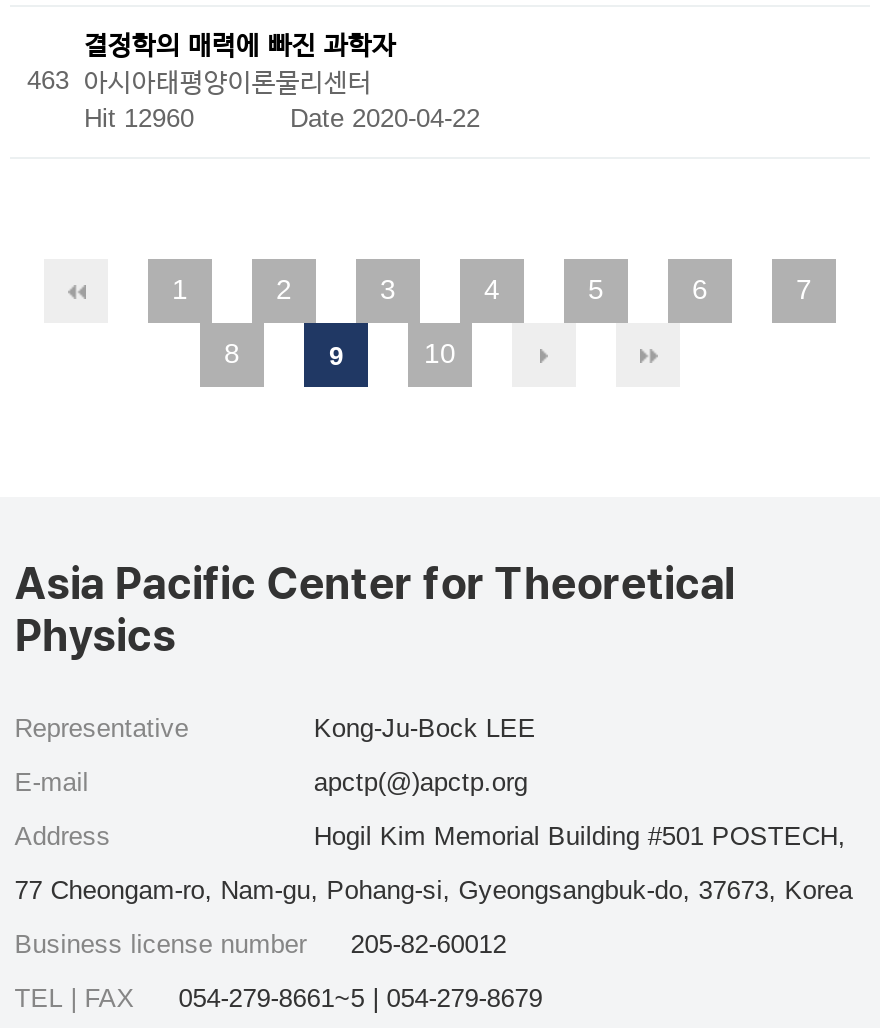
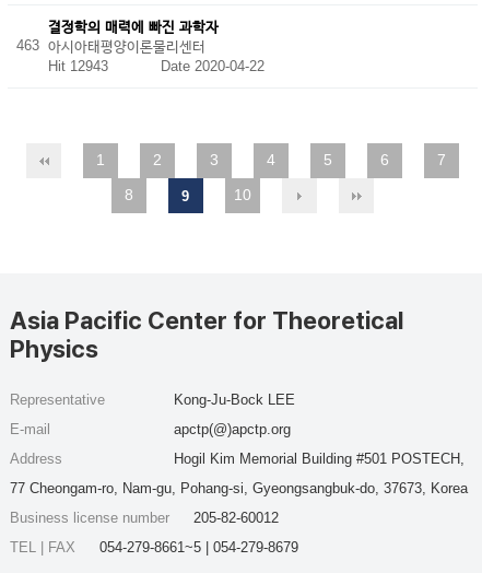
- Hit 12960 Date 2020-04-22
+ Hit 12943 Date 2020-04-22
